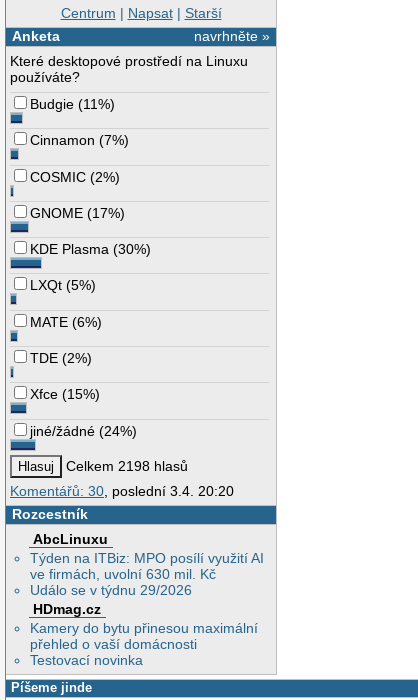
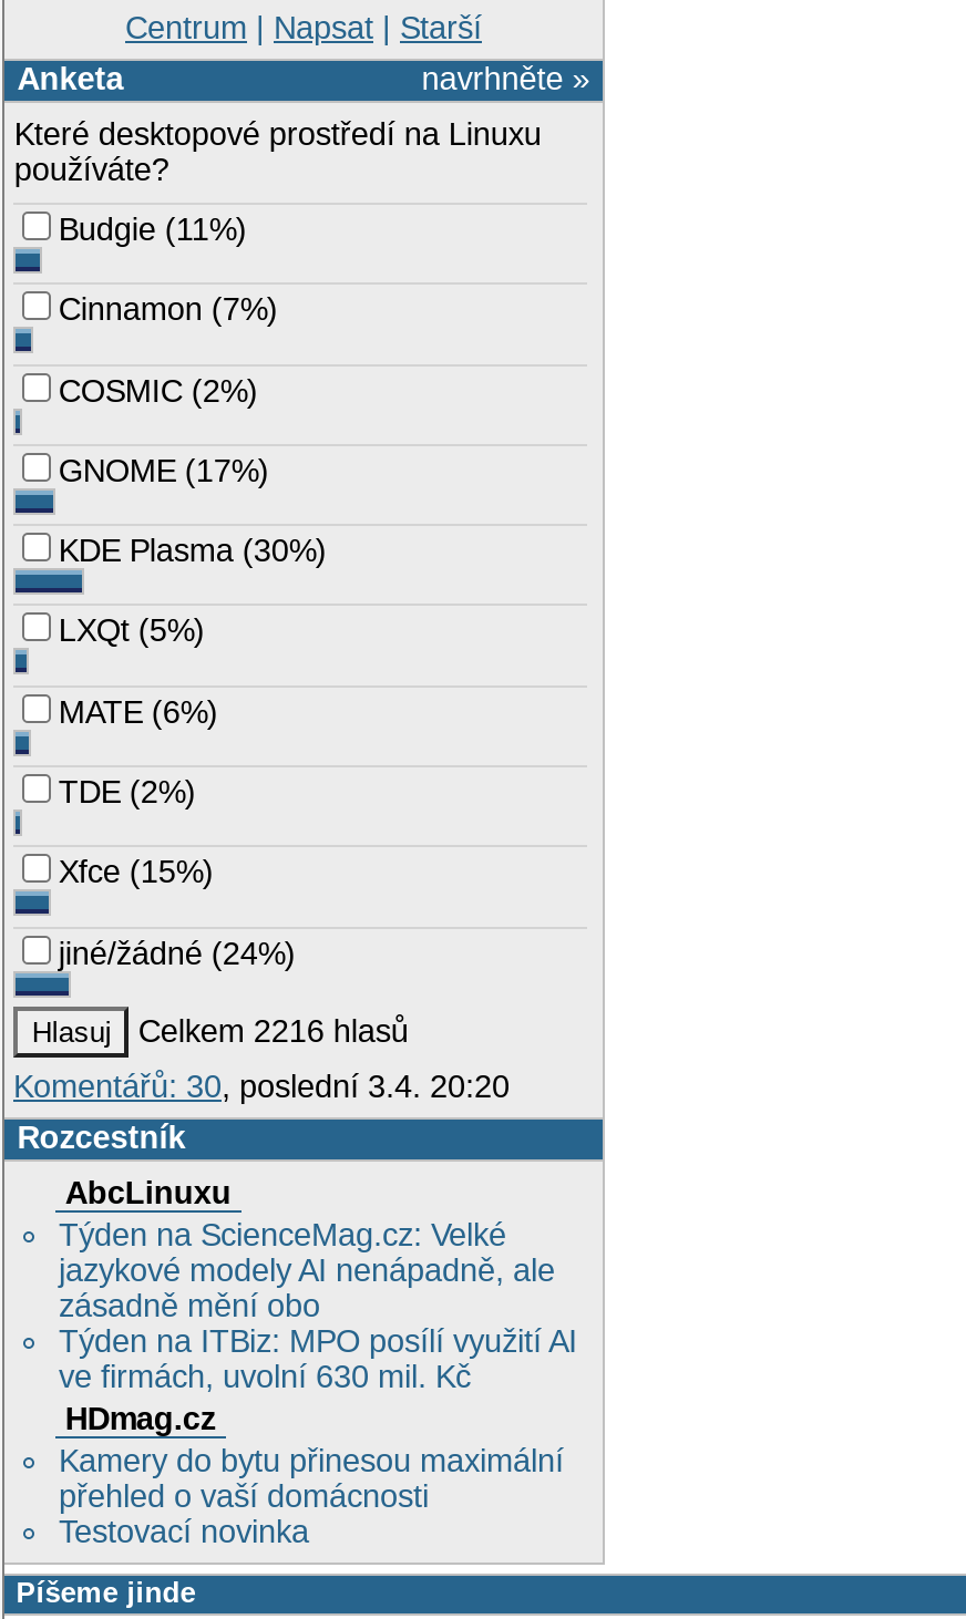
- Celkem 2198 hlasů
+ Celkem 2216 hlasů

+ Týden na ScienceMag.cz: Velké
+ jazykové modely AI nenápadně, ale
+ zásadně mění obo

moved down: Týden na ITBiz: MPO posílí využití AI | ve firmách, uvolní 630 mil. Kč

- Událo se v týdnu 29/2026
